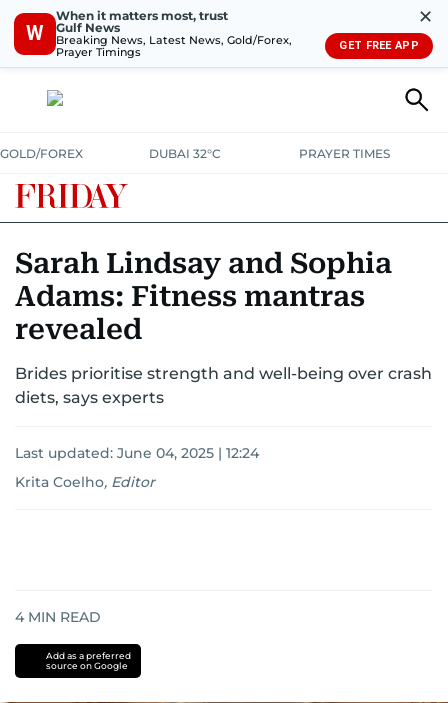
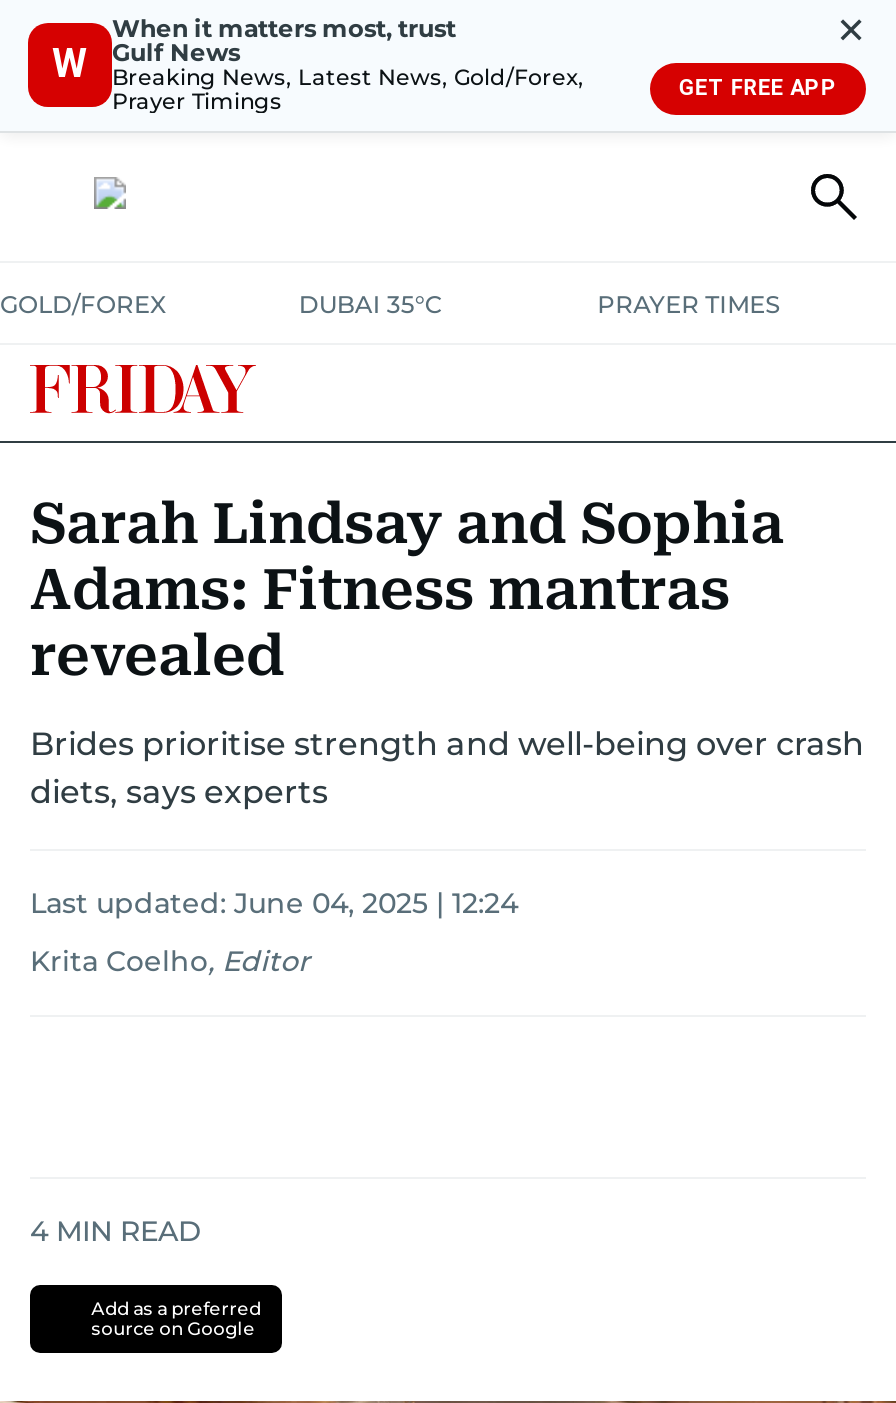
- DUBAI 32°C
+ DUBAI 35°C
